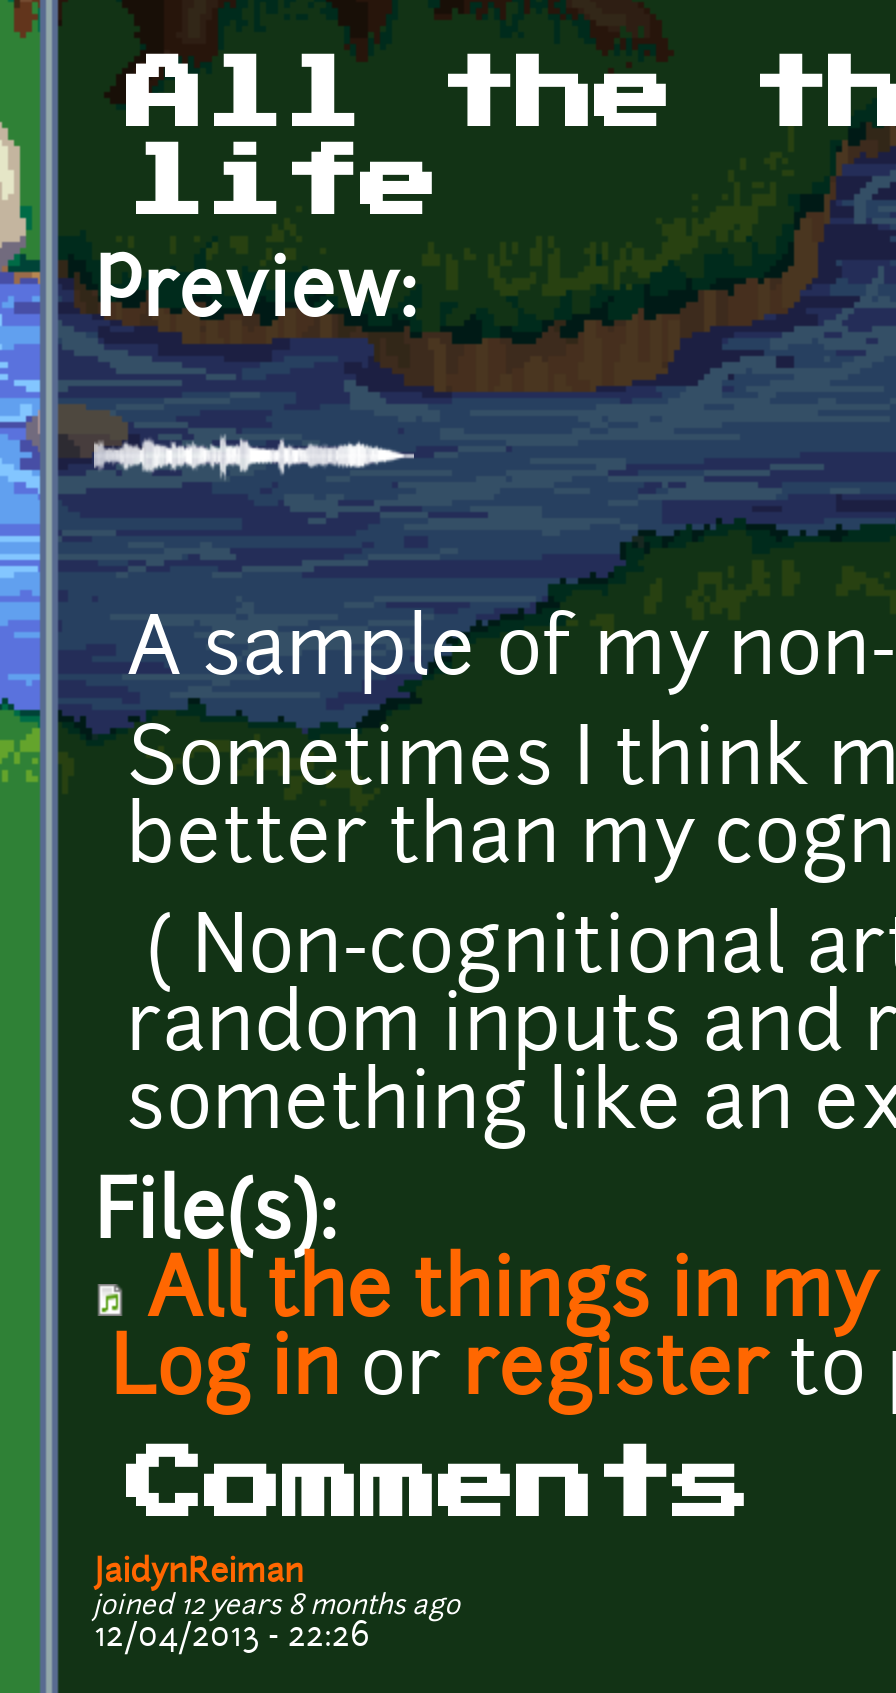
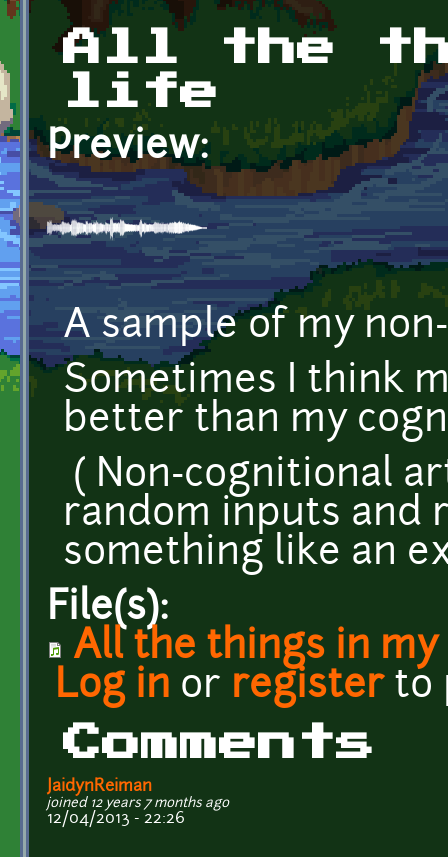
- joined 12 years 8 months ago
+ joined 12 years 7 months ago
